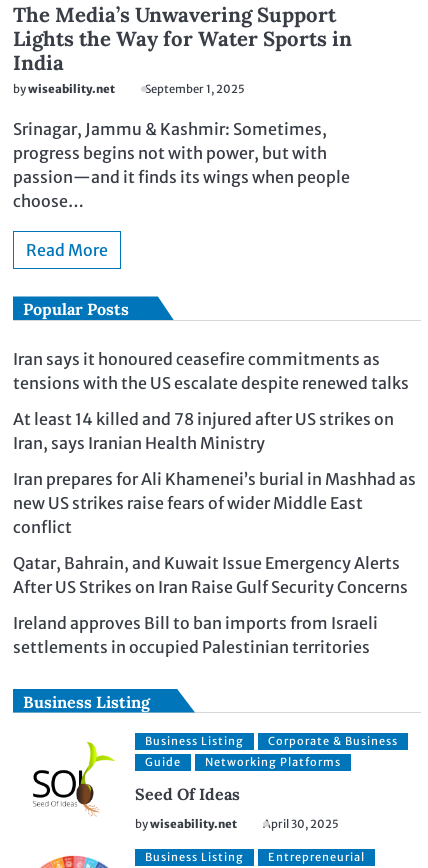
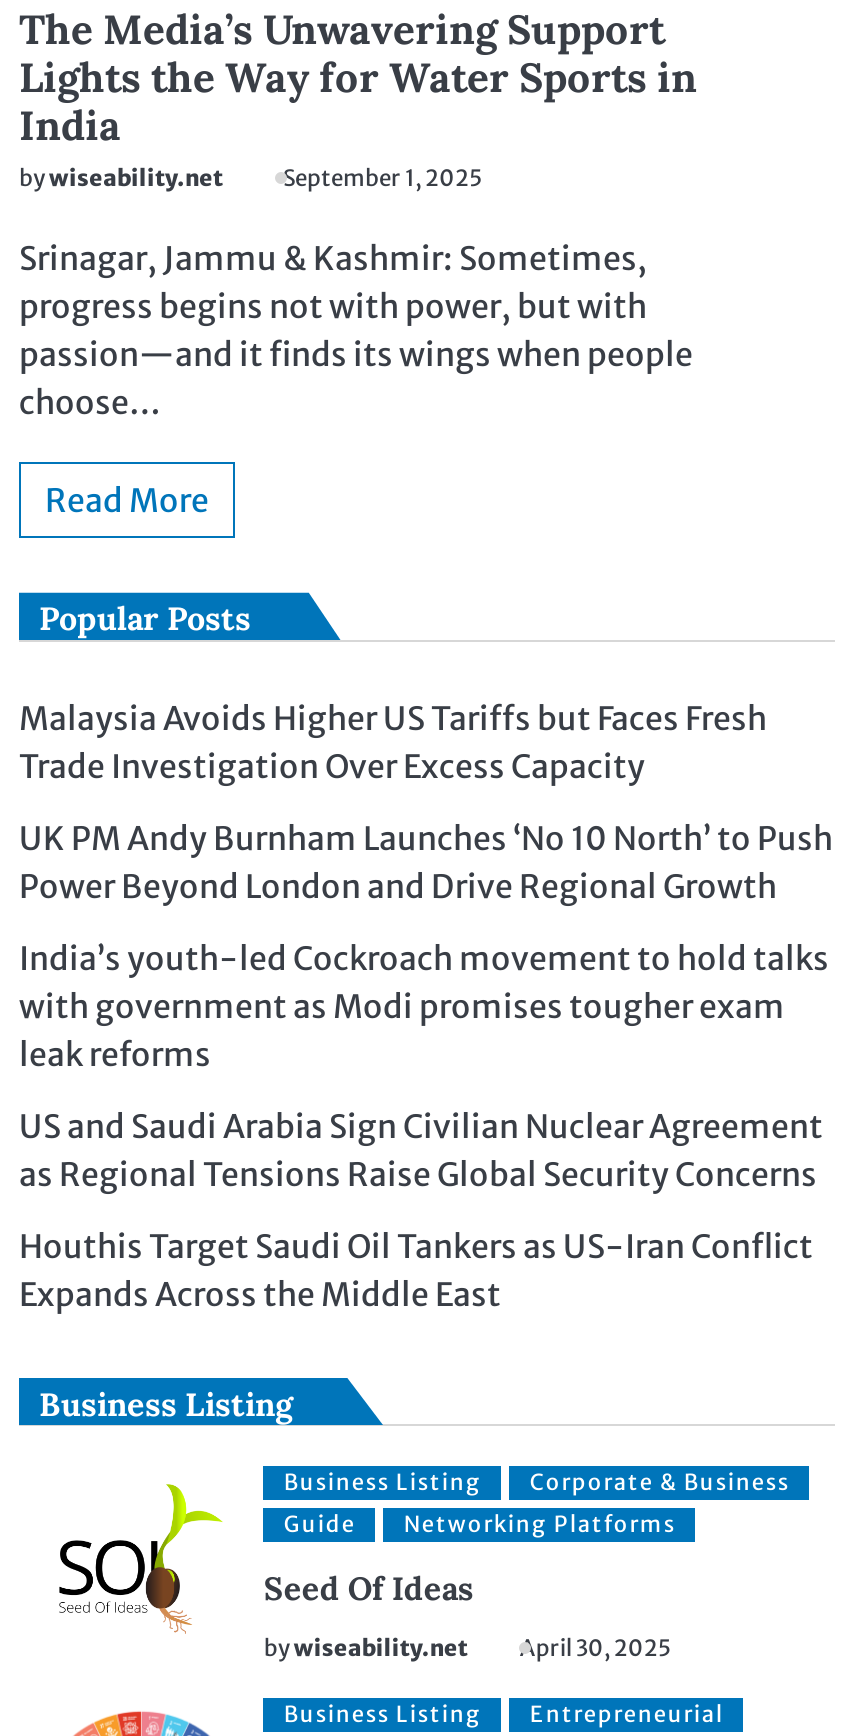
- Iran says it honoured ceasefire commitments as
- tensions with the US escalate despite renewed talks
+ Malaysia Avoids Higher US Tariffs but Faces Fresh
+ Trade Investigation Over Excess Capacity

- At least 14 killed and 78 injured after US strikes on
- Iran, says Iranian Health Ministry
+ UK PM Andy Burnham Launches ‘No 10 North’ to Push
+ Power Beyond London and Drive Regional Growth

- Iran prepares for Ali Khamenei’s burial in Mashhad as
- new US strikes raise fears of wider Middle East
- conflict
+ India’s youth-led Cockroach movement to hold talks
+ with government as Modi promises tougher exam
+ leak reforms

- Qatar, Bahrain, and Kuwait Issue Emergency Alerts
- After US Strikes on Iran Raise Gulf Security Concerns
+ US and Saudi Arabia Sign Civilian Nuclear Agreement
+ as Regional Tensions Raise Global Security Concerns

- Ireland approves Bill to ban imports from Israeli
- settlements in occupied Palestinian territories
+ Houthis Target Saudi Oil Tankers as US-Iran Conflict
+ Expands Across the Middle East
